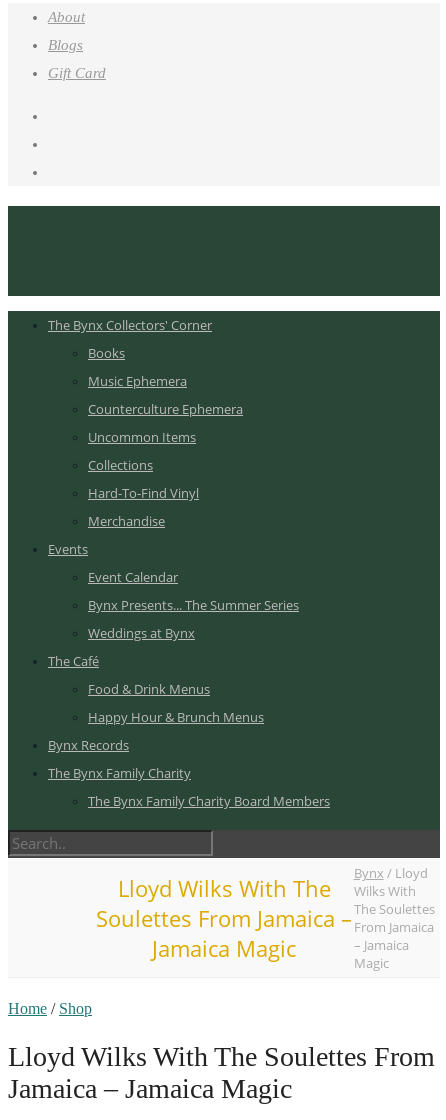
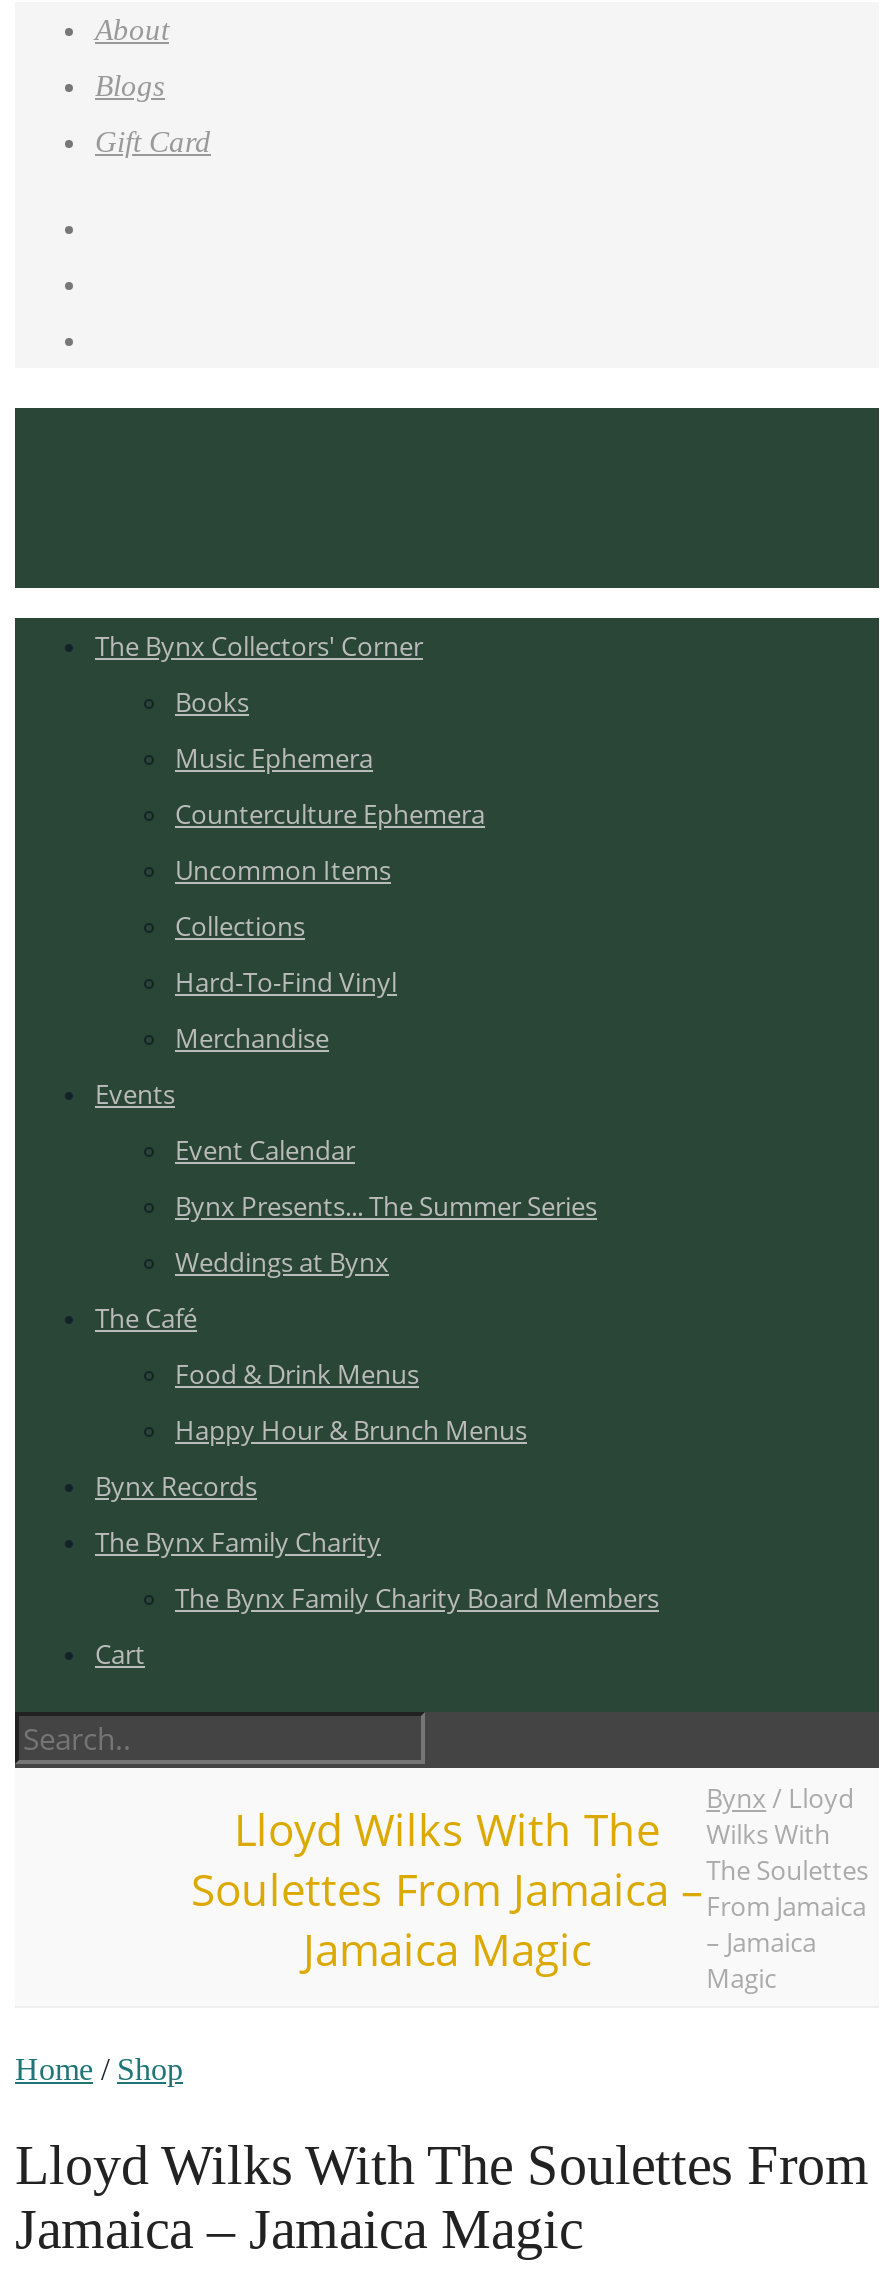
+ Cart
